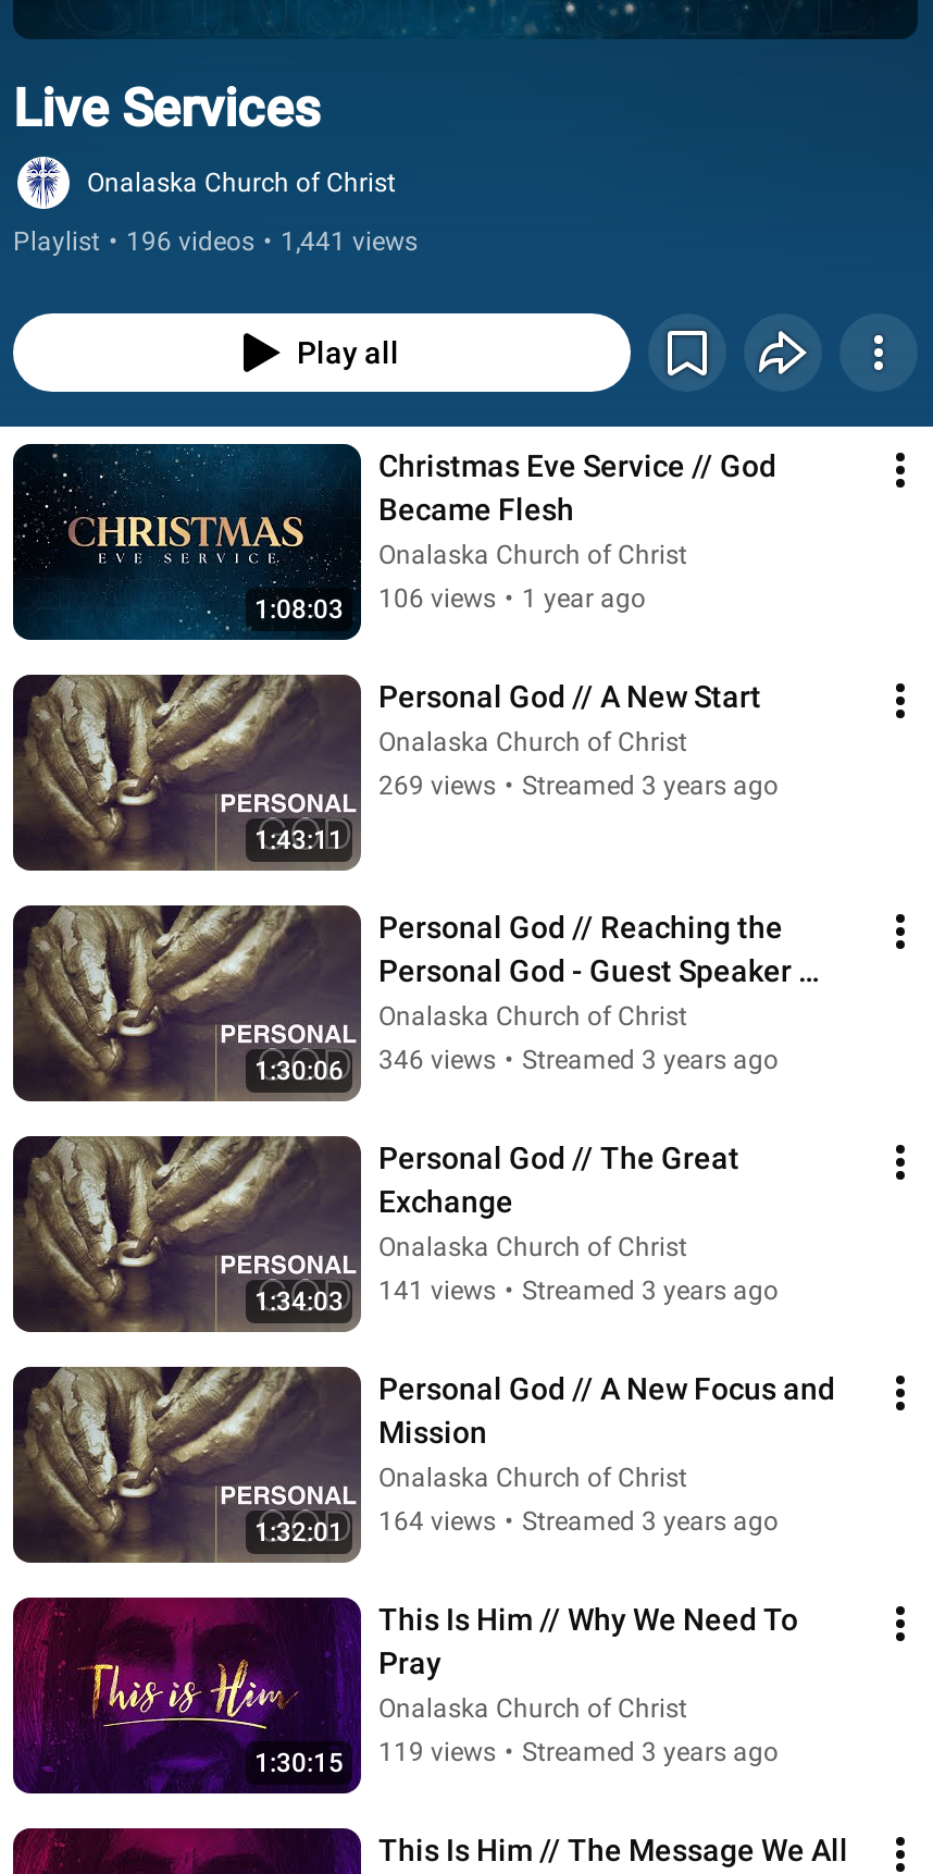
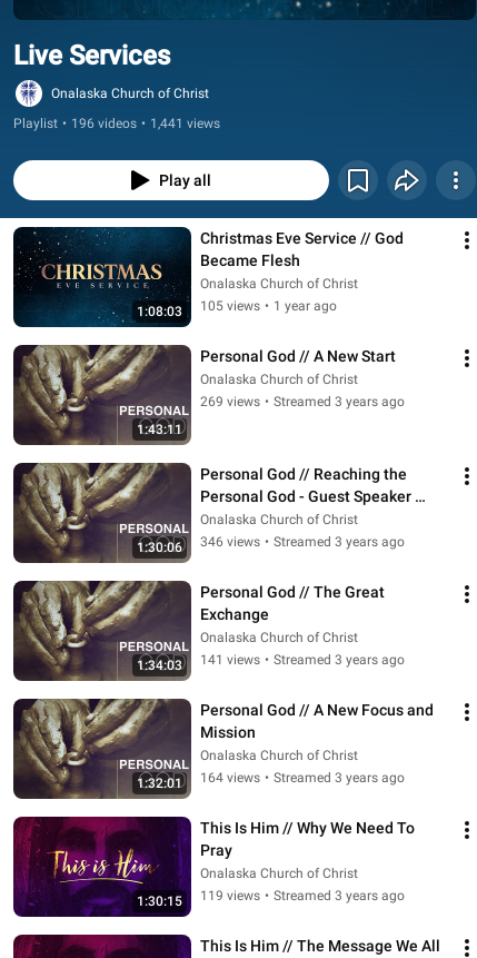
- 106 views • 1 year ago
+ 105 views • 1 year ago
